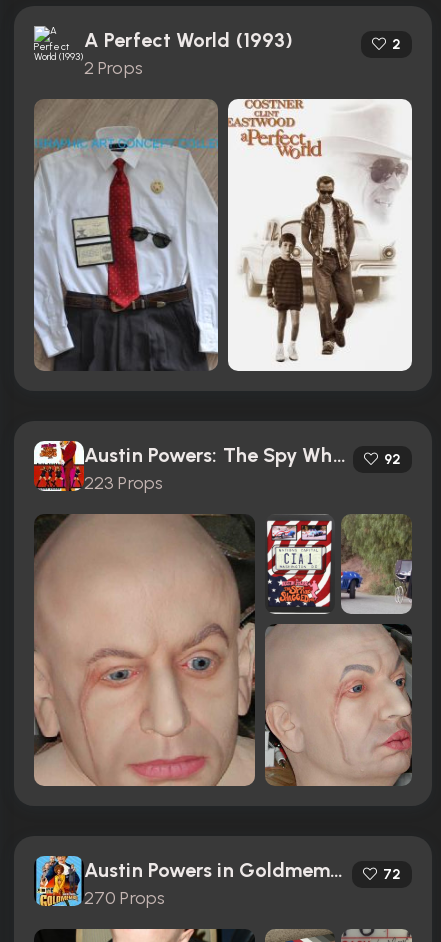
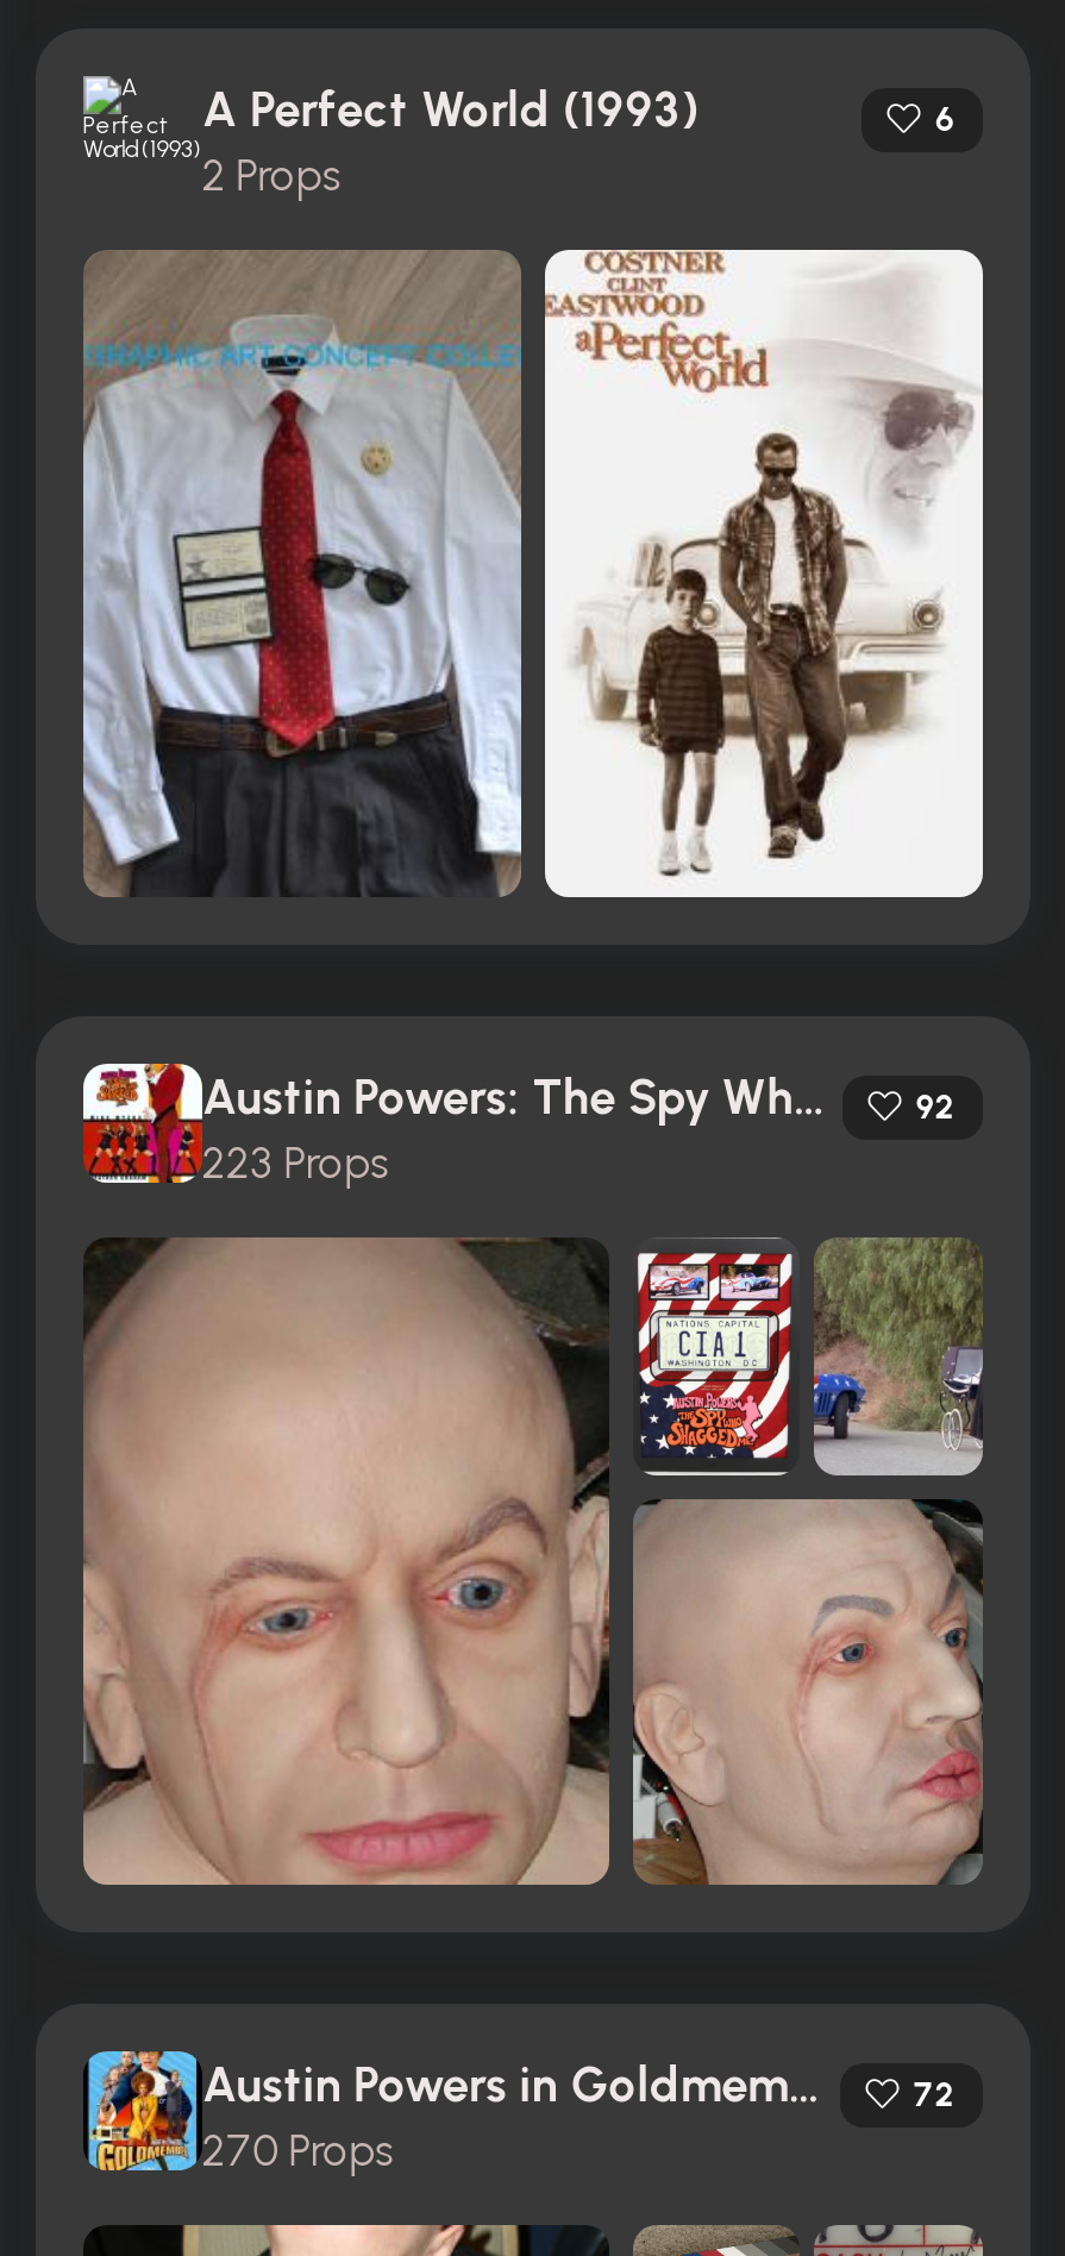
- 2
+ 6
